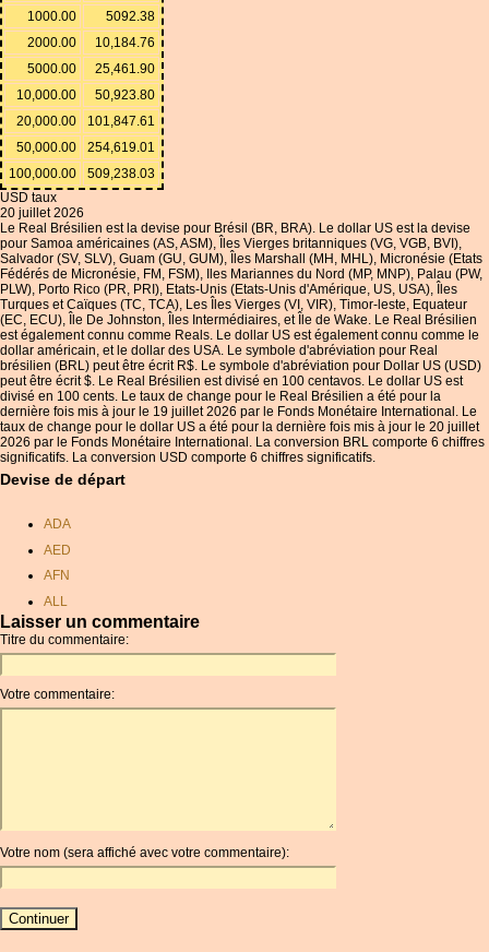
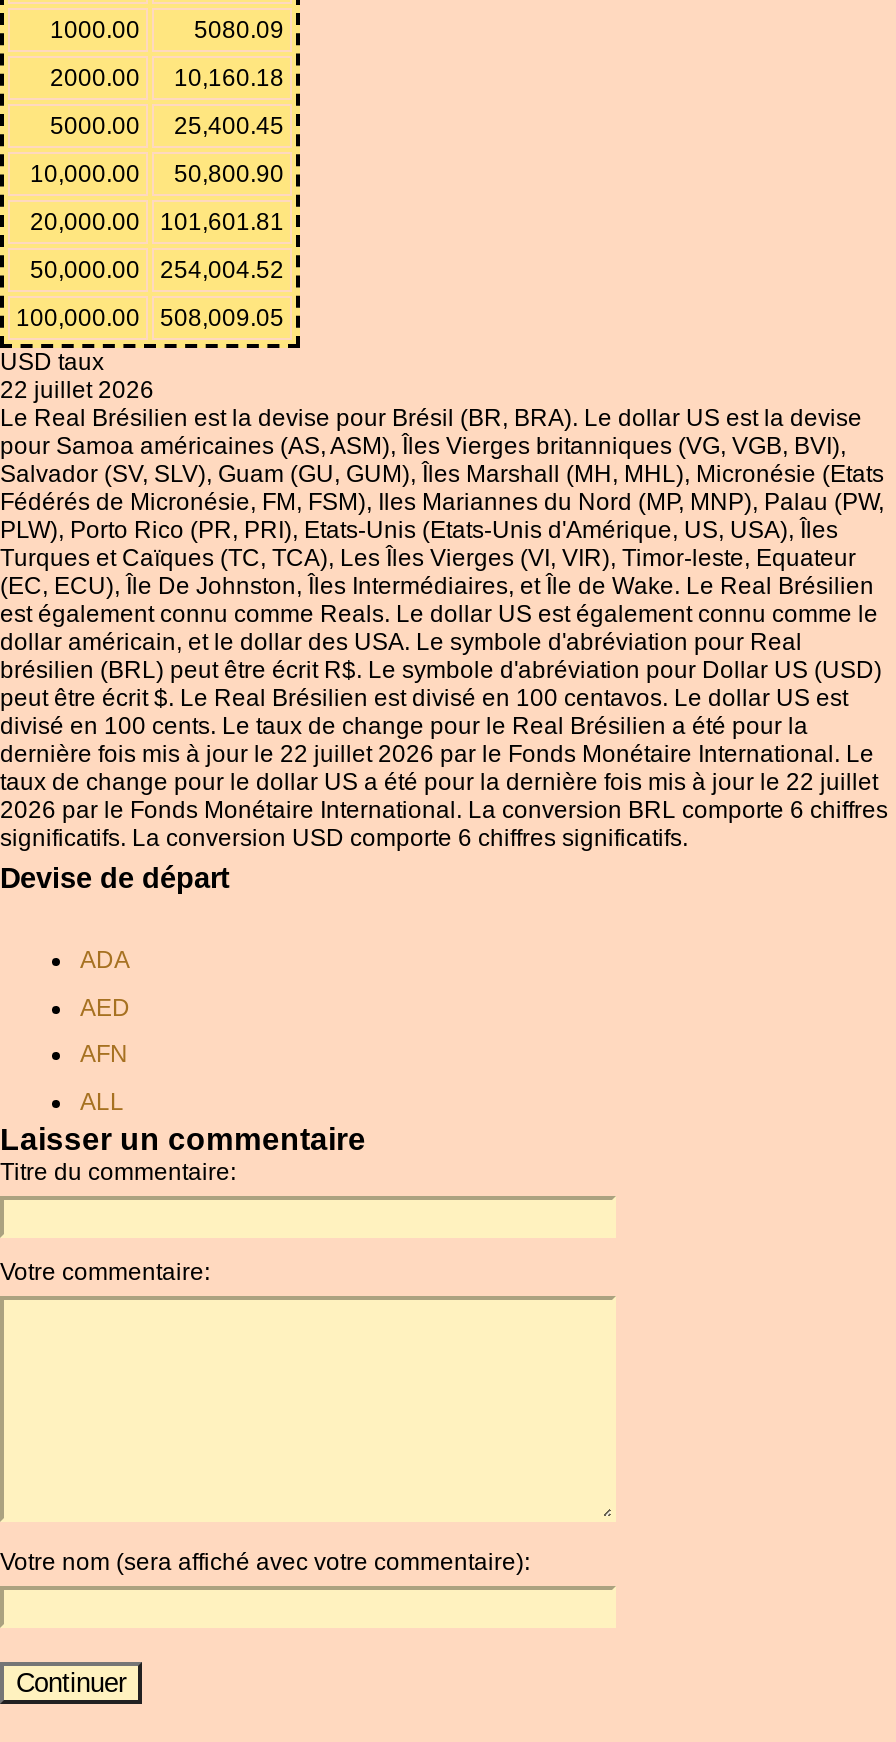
- 1000.00 5092.38
+ 1000.00 5080.09

- 2000.00 10,184.76
+ 2000.00 10,160.18

- 5000.00 25,461.90
+ 5000.00 25,400.45

- 10,000.00 50,923.80
+ 10,000.00 50,800.90

- 20,000.00 101,847.61
+ 20,000.00 101,601.81

- 50,000.00 254,619.01
+ 50,000.00 254,004.52

- 100,000.00 509,238.03
+ 100,000.00 508,009.05

- 20 juillet 2026
+ 22 juillet 2026

- dernière fois mis à jour le 19 juillet 2026 par le Fonds Monétaire International. Le
+ dernière fois mis à jour le 22 juillet 2026 par le Fonds Monétaire International. Le

- taux de change pour le dollar US a été pour la dernière fois mis à jour le 20 juillet
+ taux de change pour le dollar US a été pour la dernière fois mis à jour le 22 juillet
